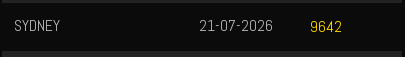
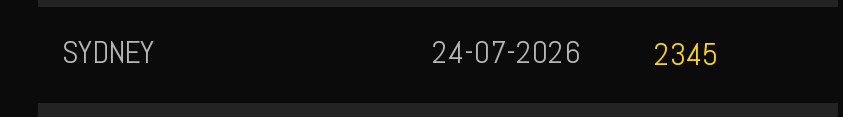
- 21-07-2026
+ 24-07-2026

- 9642
+ 2345
